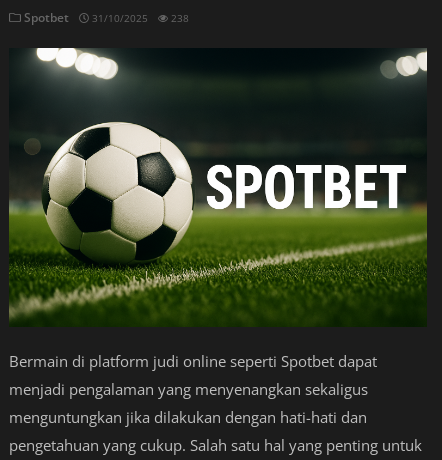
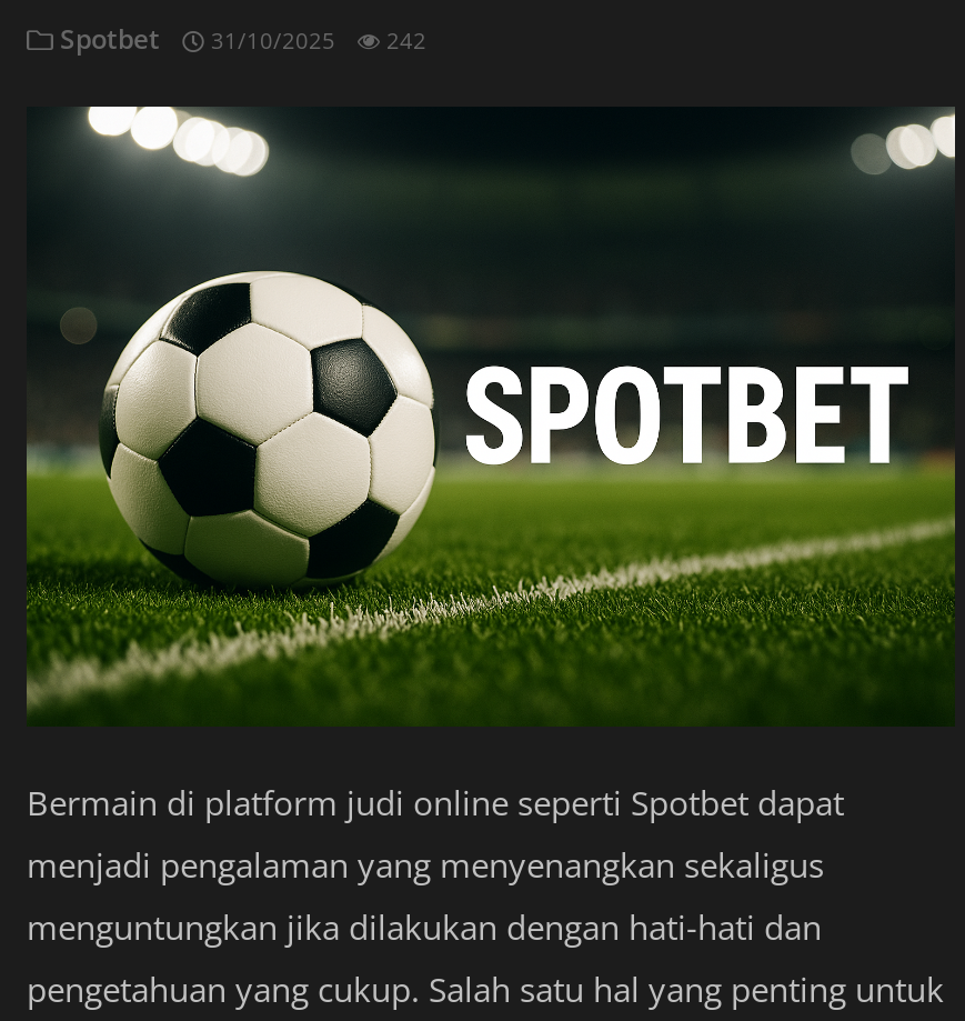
- Spotbet 31/10/2025 238
+ Spotbet 31/10/2025 242
